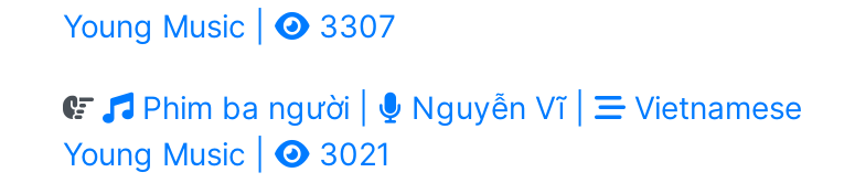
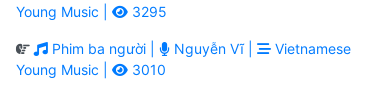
- 3307
+ 3295

- 3021
+ 3010
